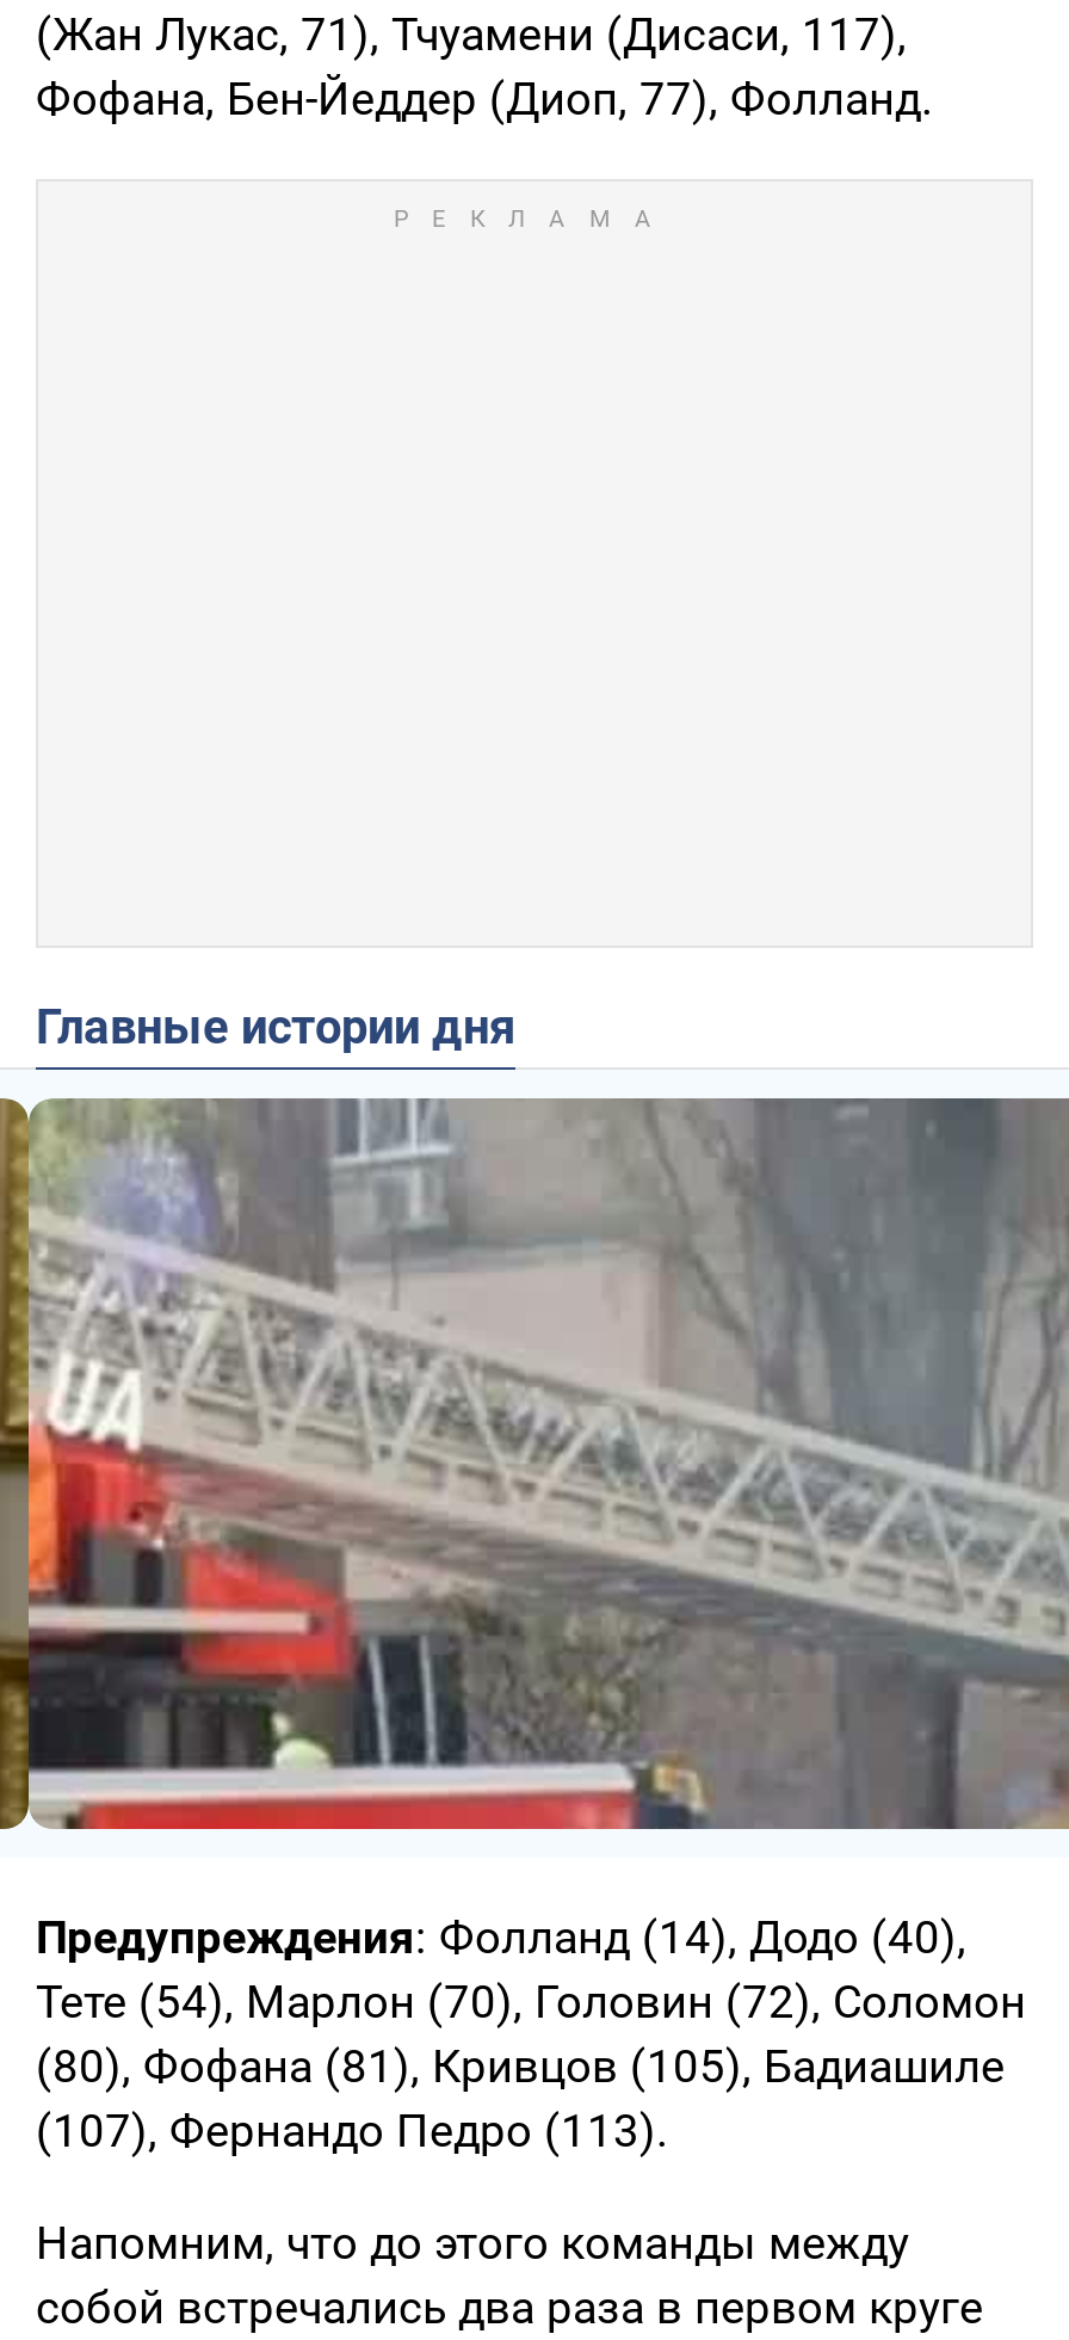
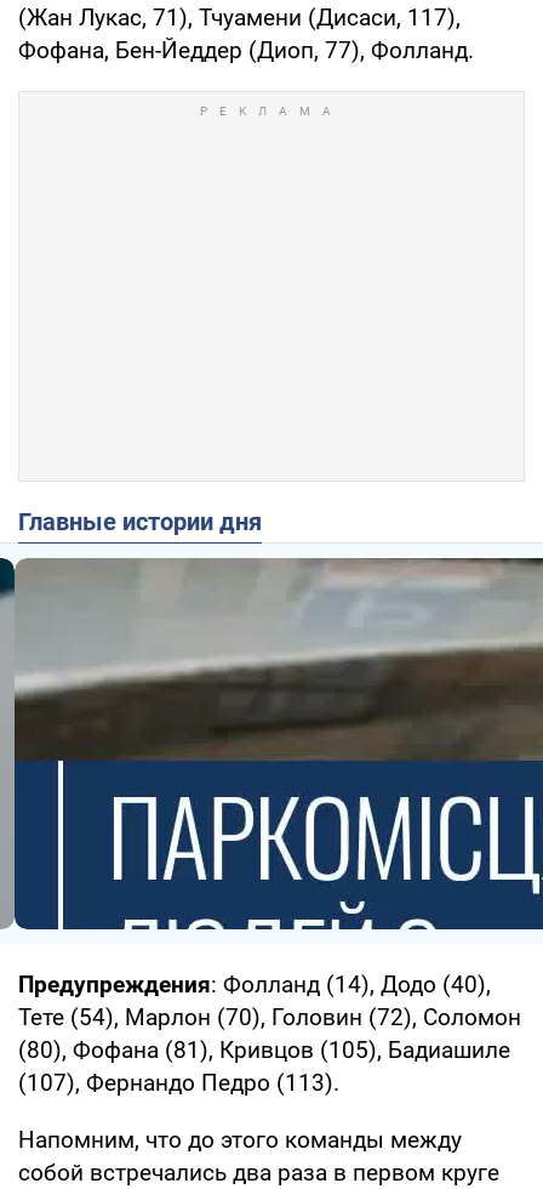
- [image]
+ [image]
